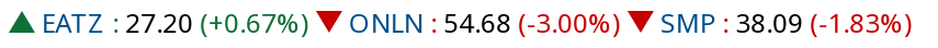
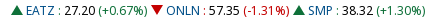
- ONLN : 54.68 (-3.00%)
+ ONLN : 57.35 (-1.31%)

- SMP : 38.09 (-1.83%)
+ SMP : 38.32 (+1.30%)
